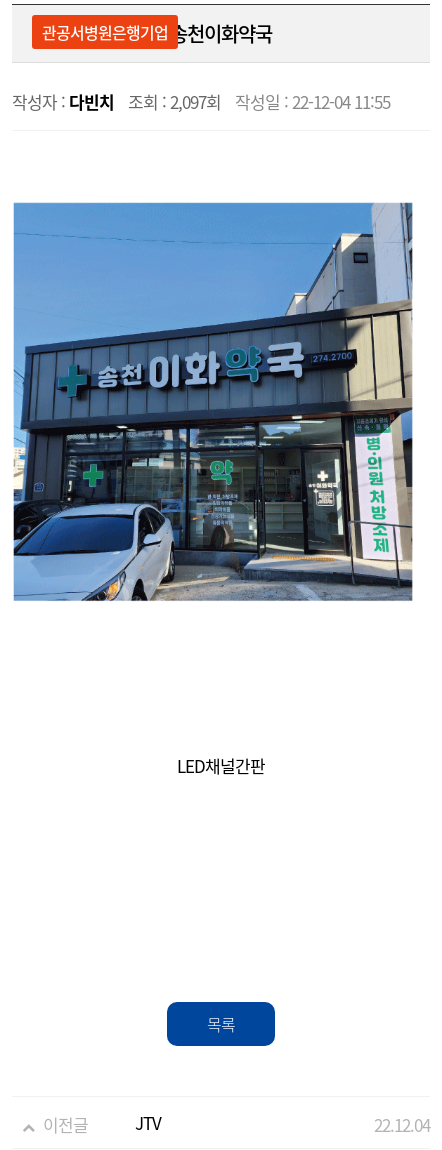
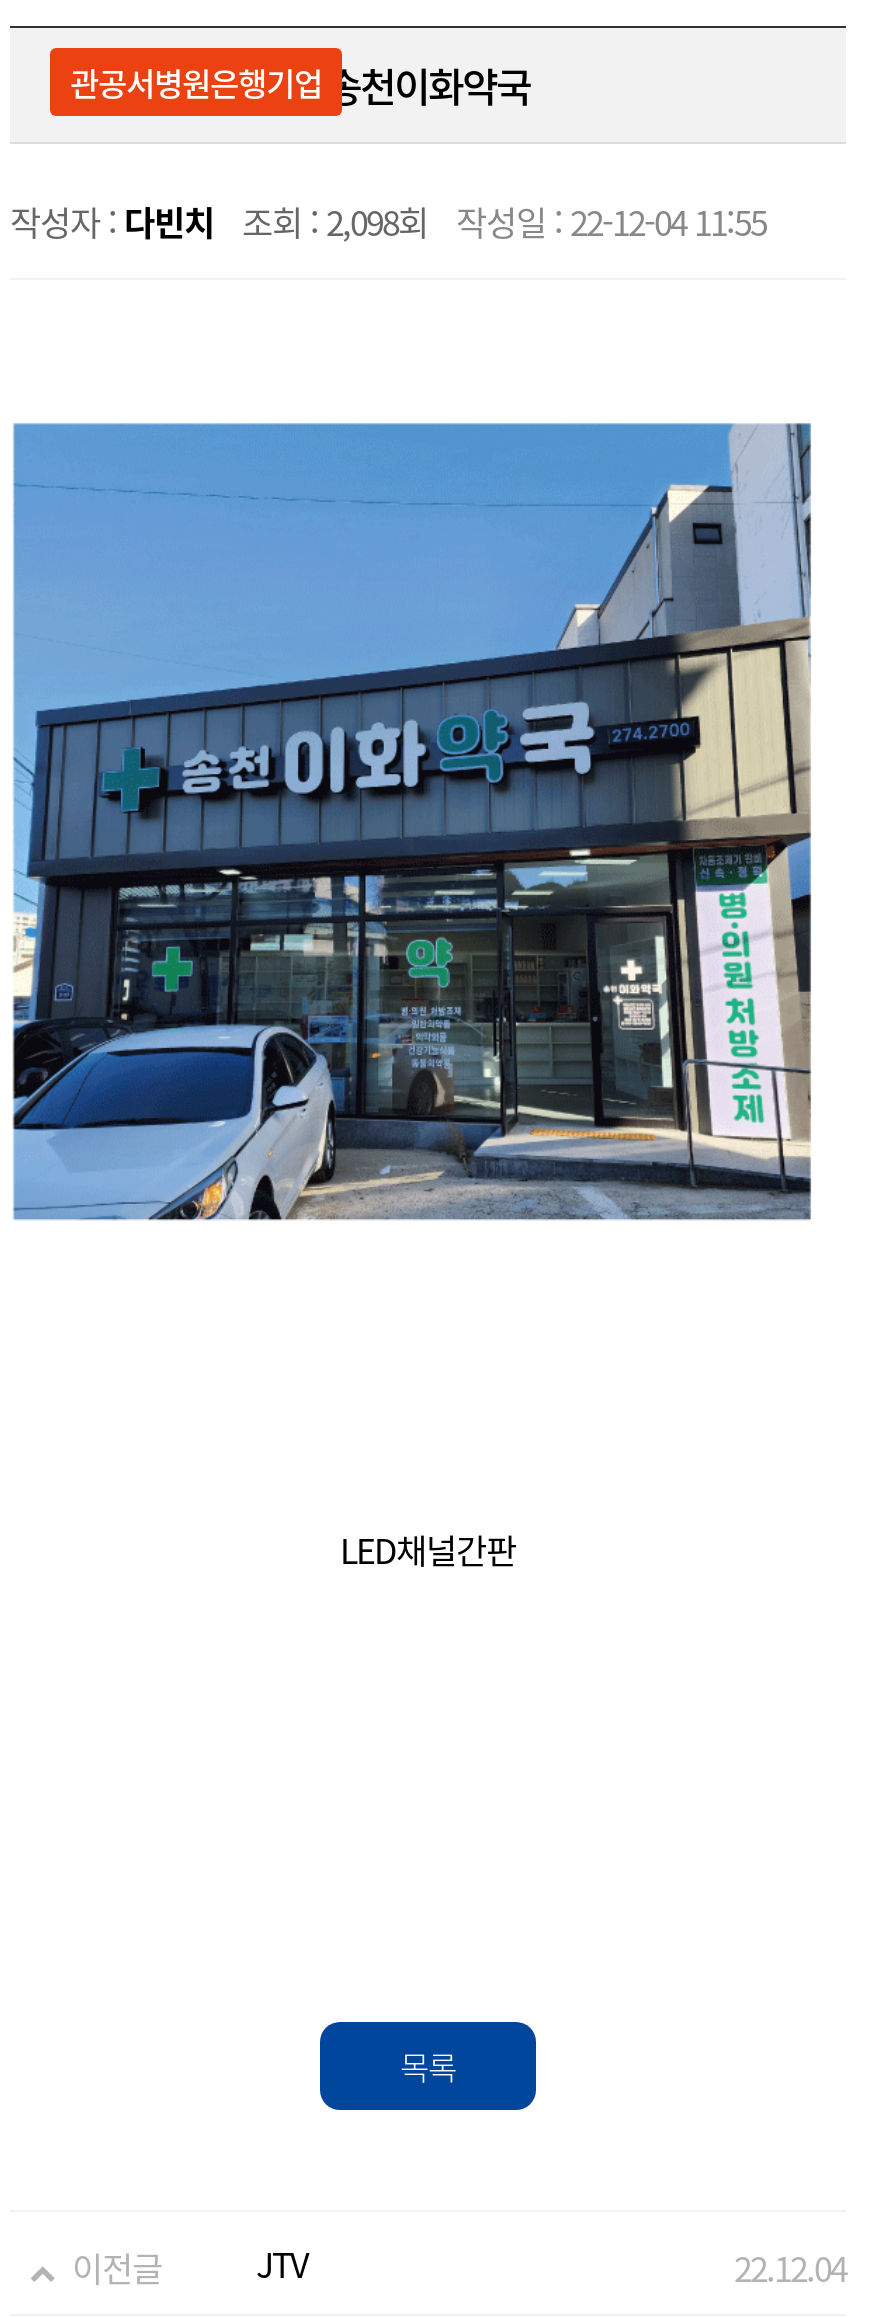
- 작성자 : 다빈치 조회 : 2,097회 작성일 : 22-12-04 11:55
+ 작성자 : 다빈치 조회 : 2,098회 작성일 : 22-12-04 11:55
